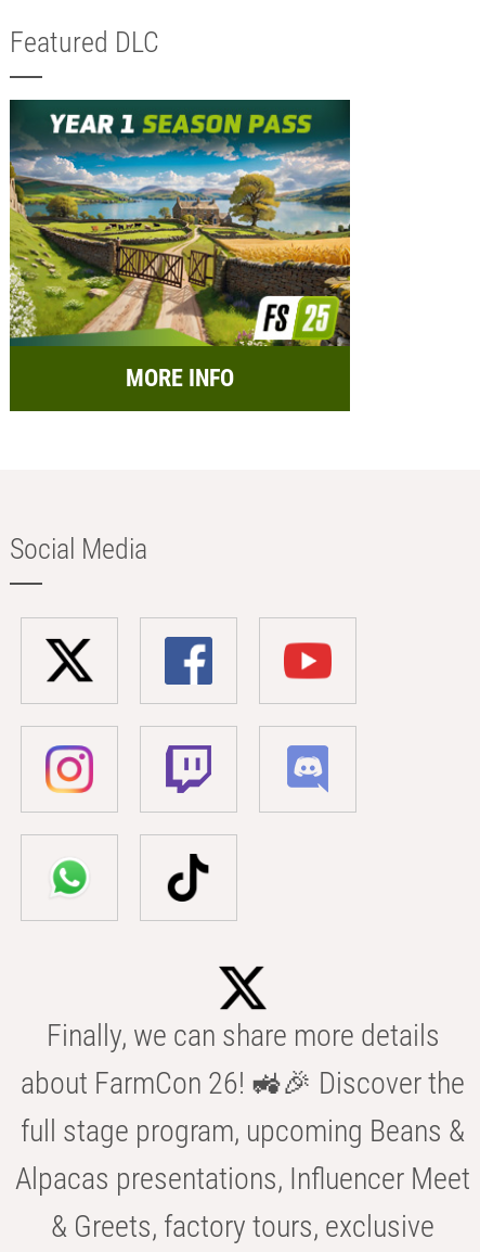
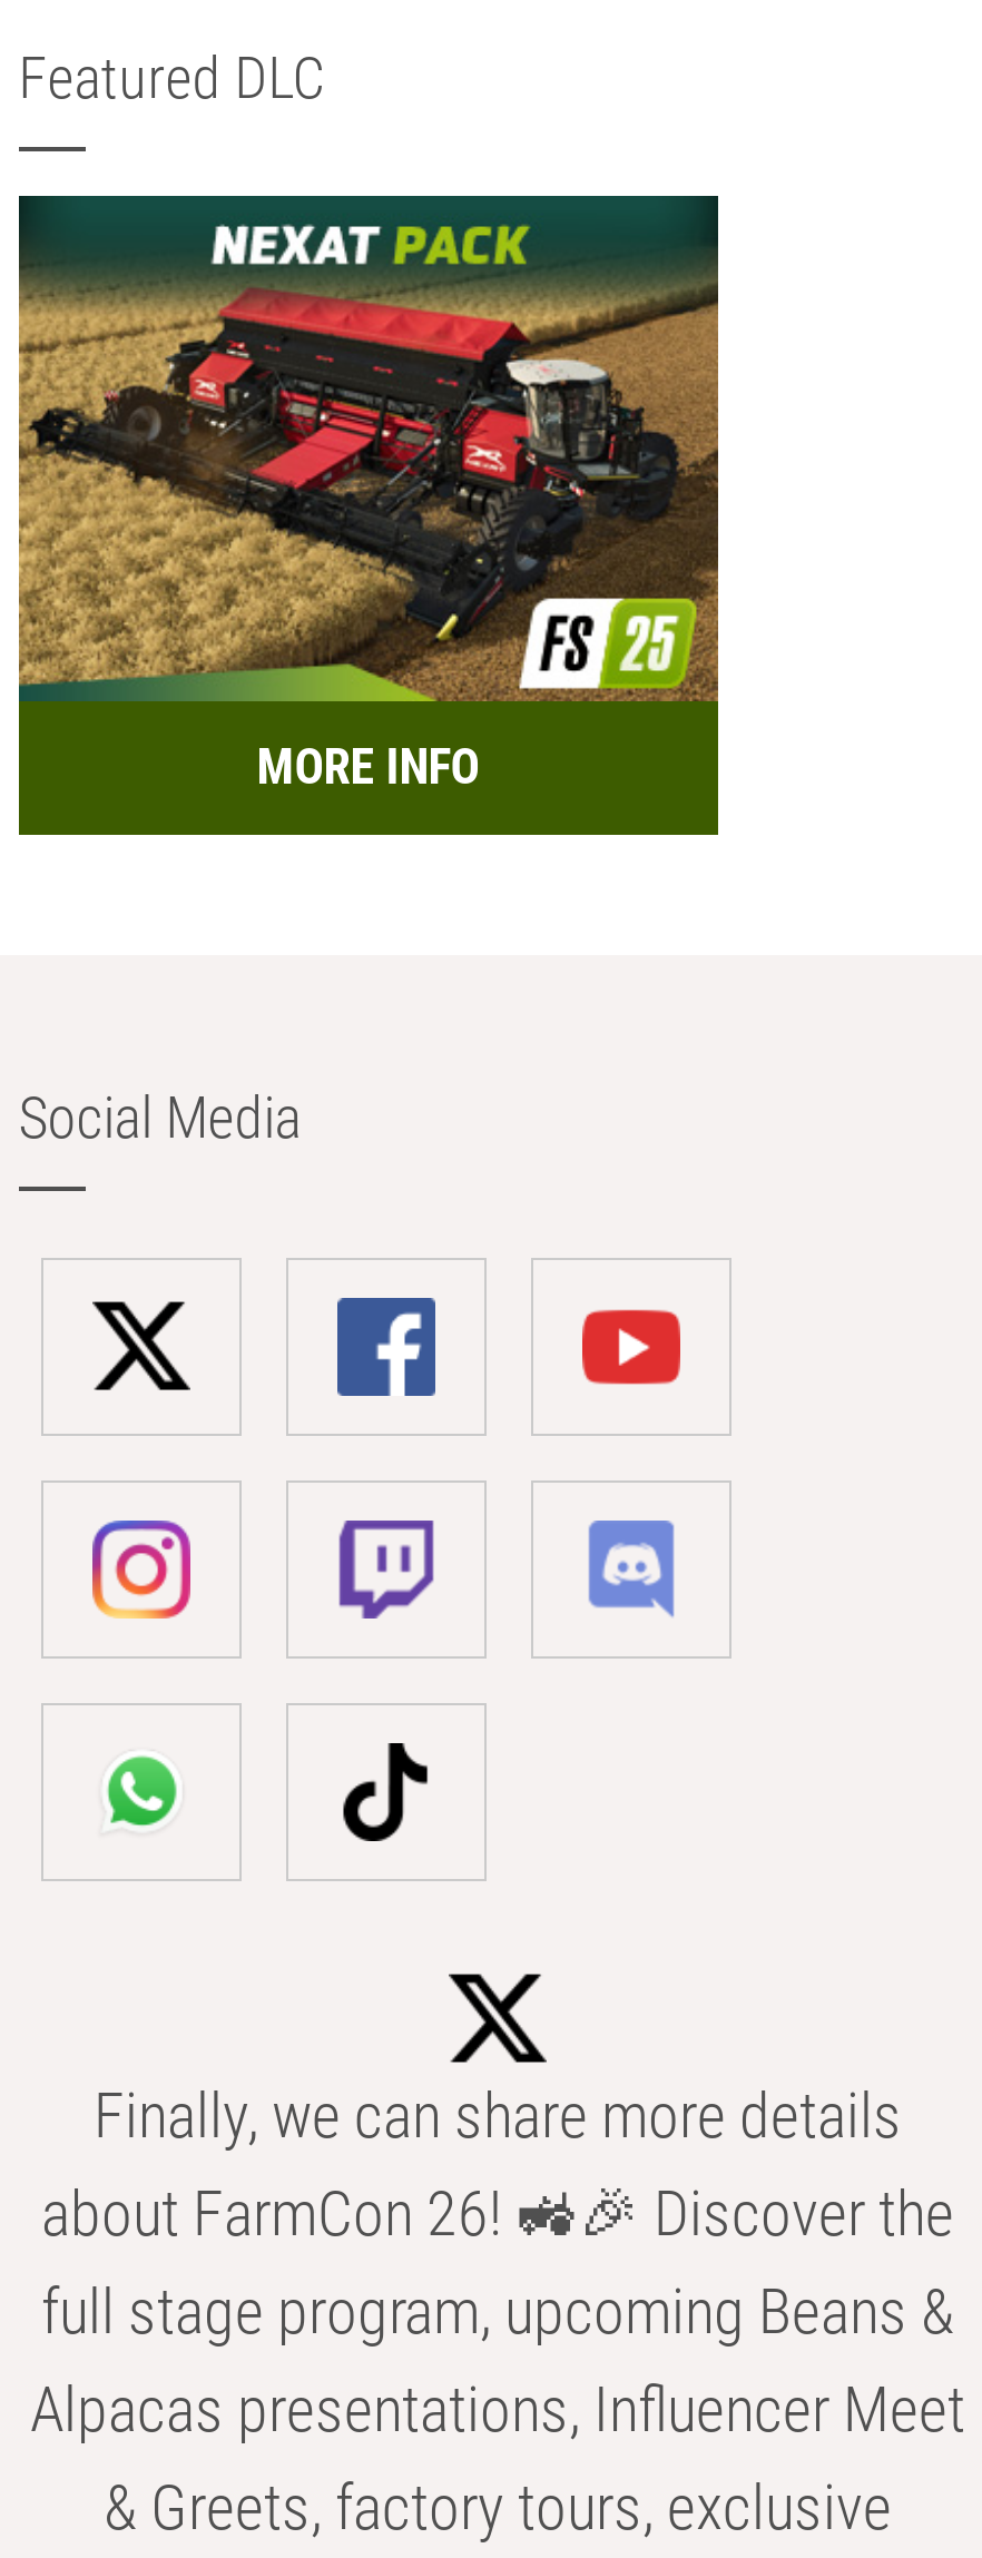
- [image]
+ [image]
